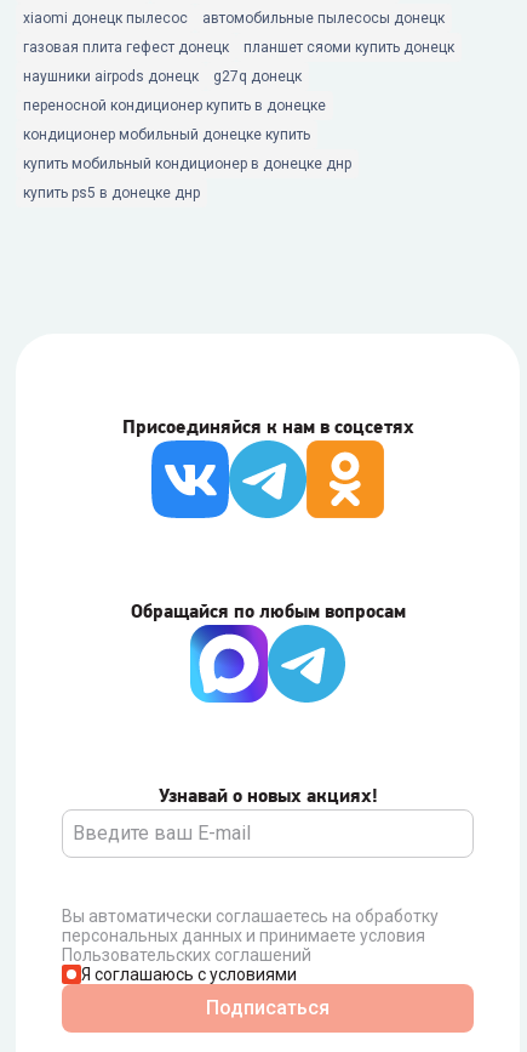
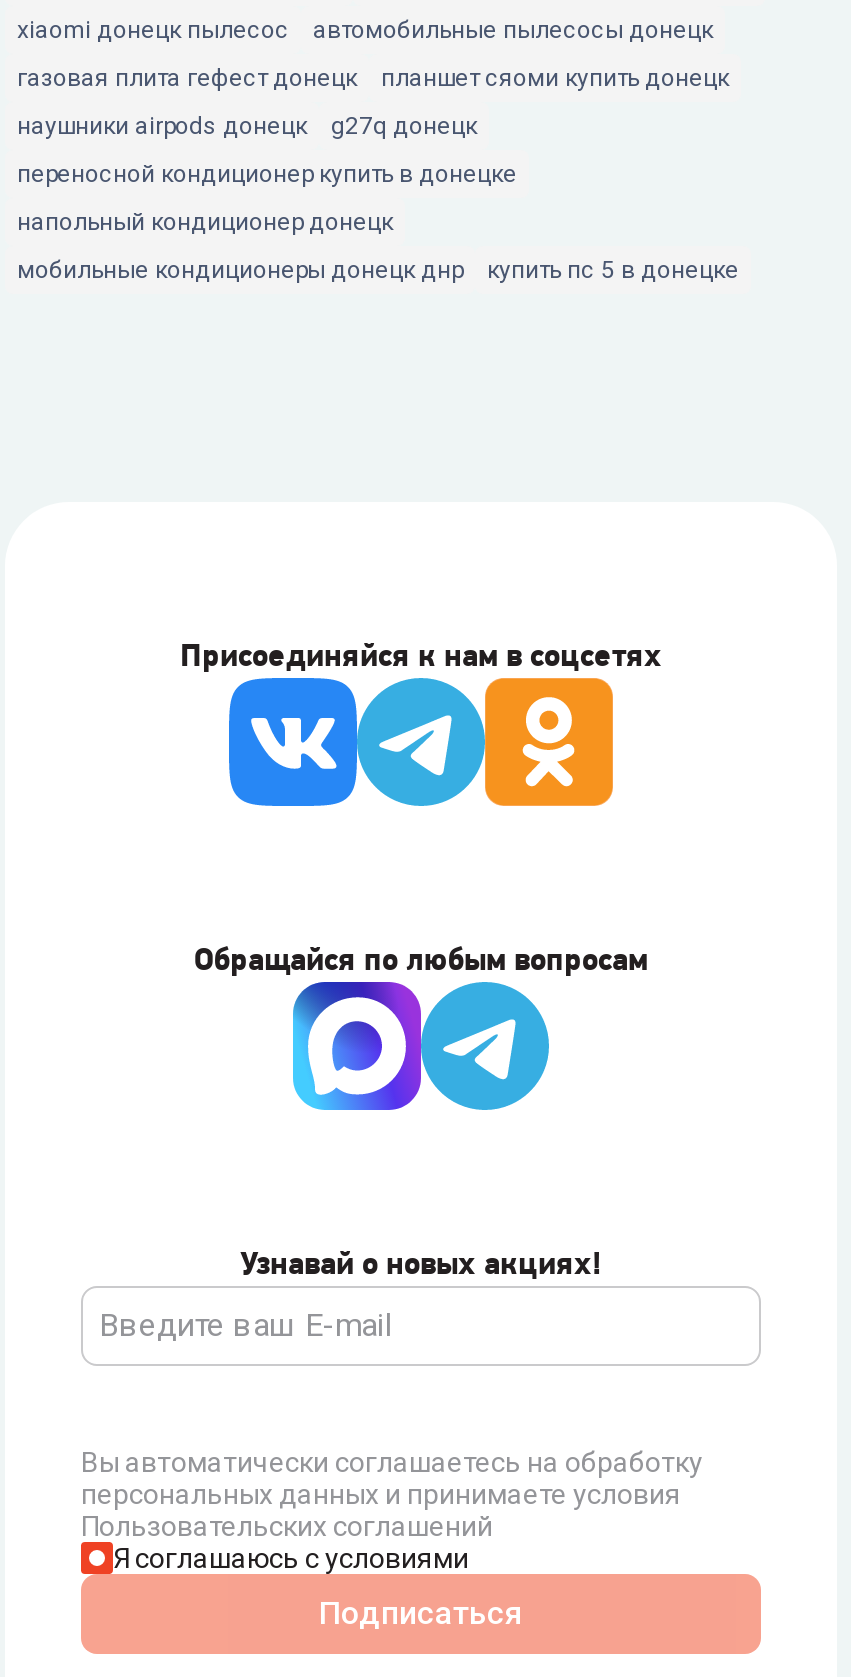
- кондиционер мобильный донецке купить
- купить мобильный кондиционер в донецке днр
- купить ps5 в донецке днр
+ напольный кондиционер донецк
+ мобильные кондиционеры донецк днр
+ купить пс 5 в донецке
